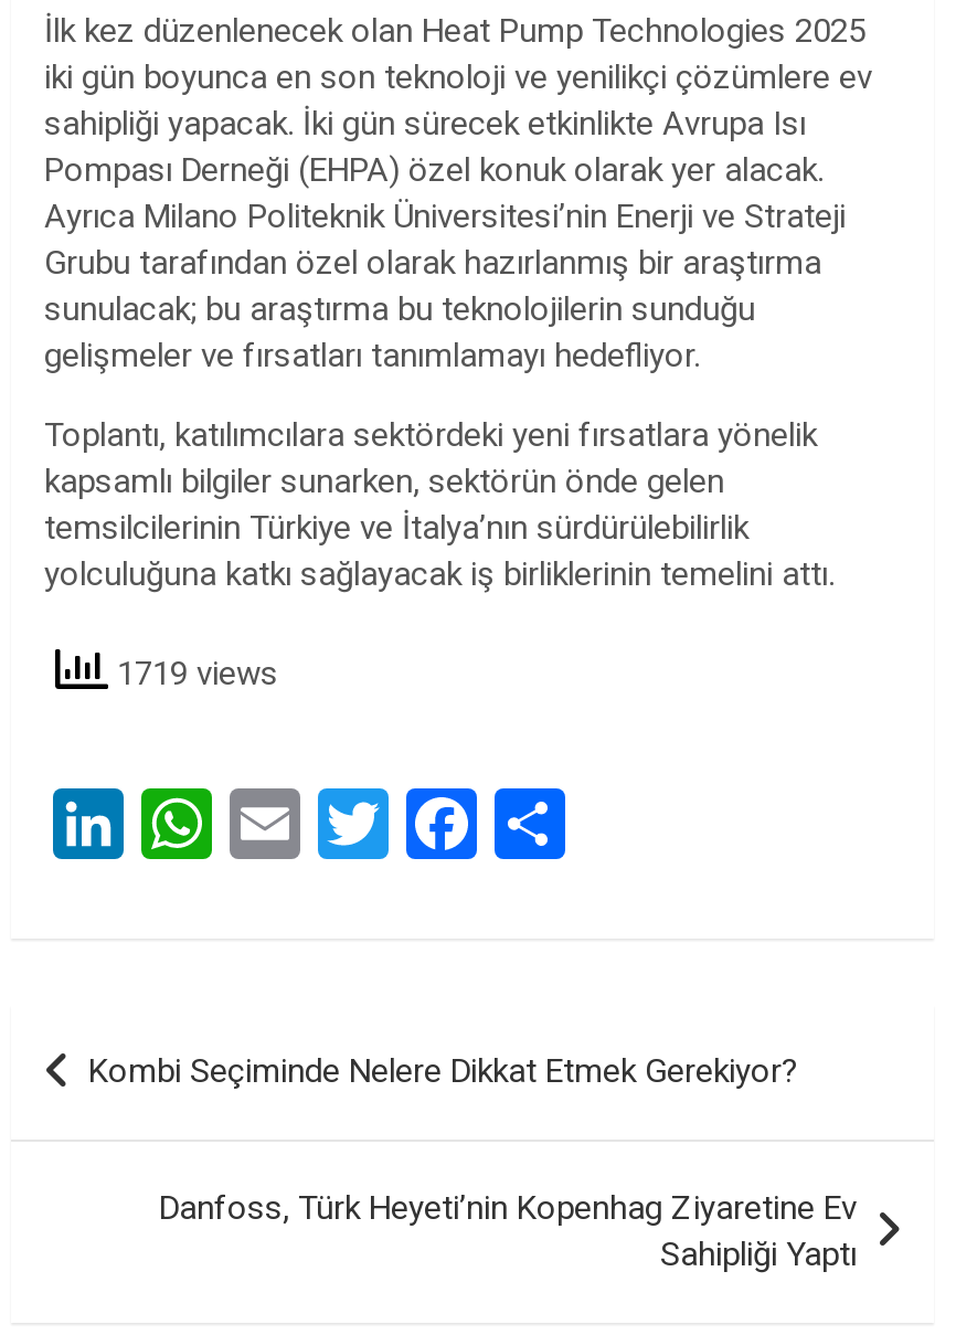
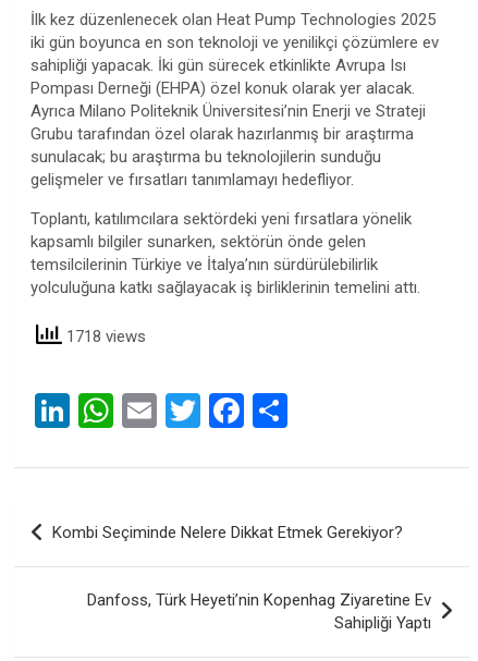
- 1719 views
+ 1718 views
